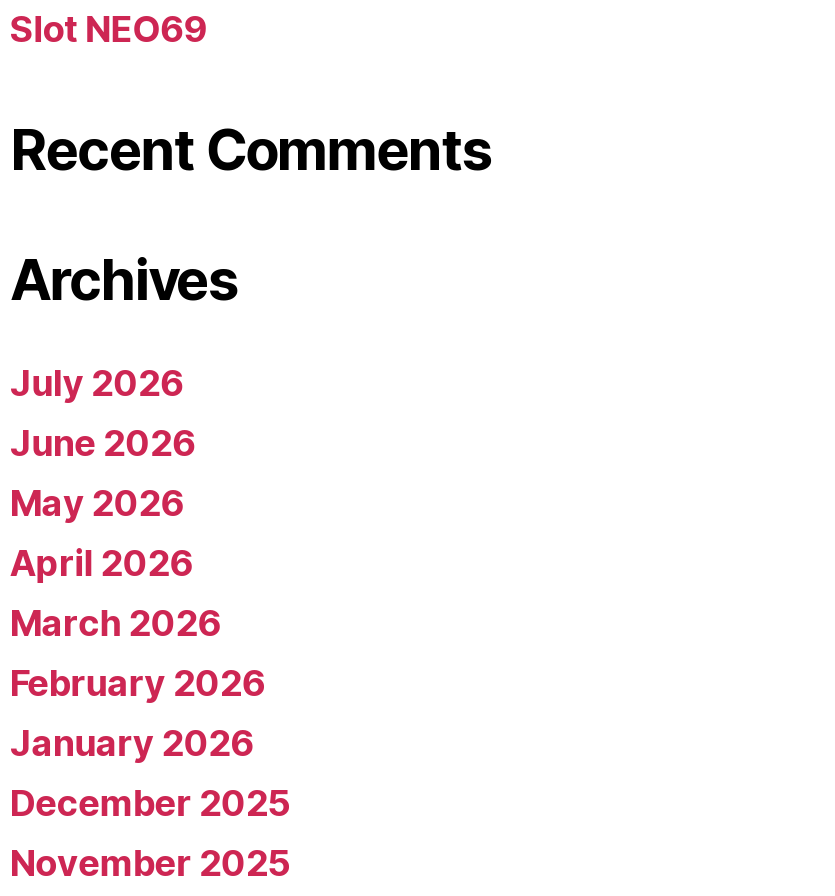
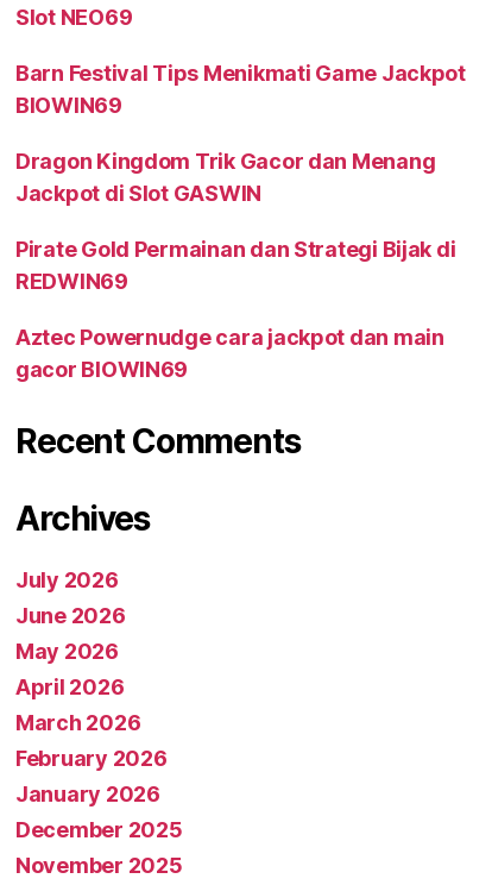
+ Barn Festival Tips Menikmati Game Jackpot
+ BIOWIN69
+ Dragon Kingdom Trik Gacor dan Menang
+ Jackpot di Slot GASWIN
+ Pirate Gold Permainan dan Strategi Bijak di
+ REDWIN69
+ Aztec Powernudge cara jackpot dan main
+ gacor BIOWIN69
